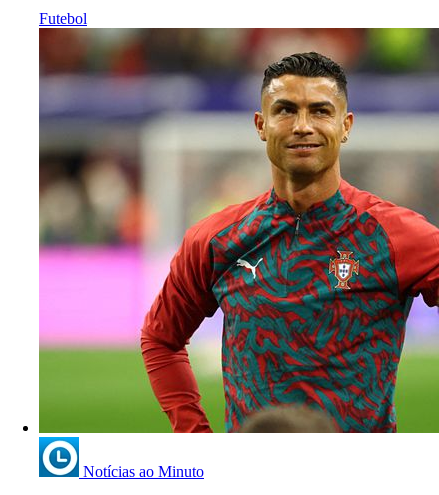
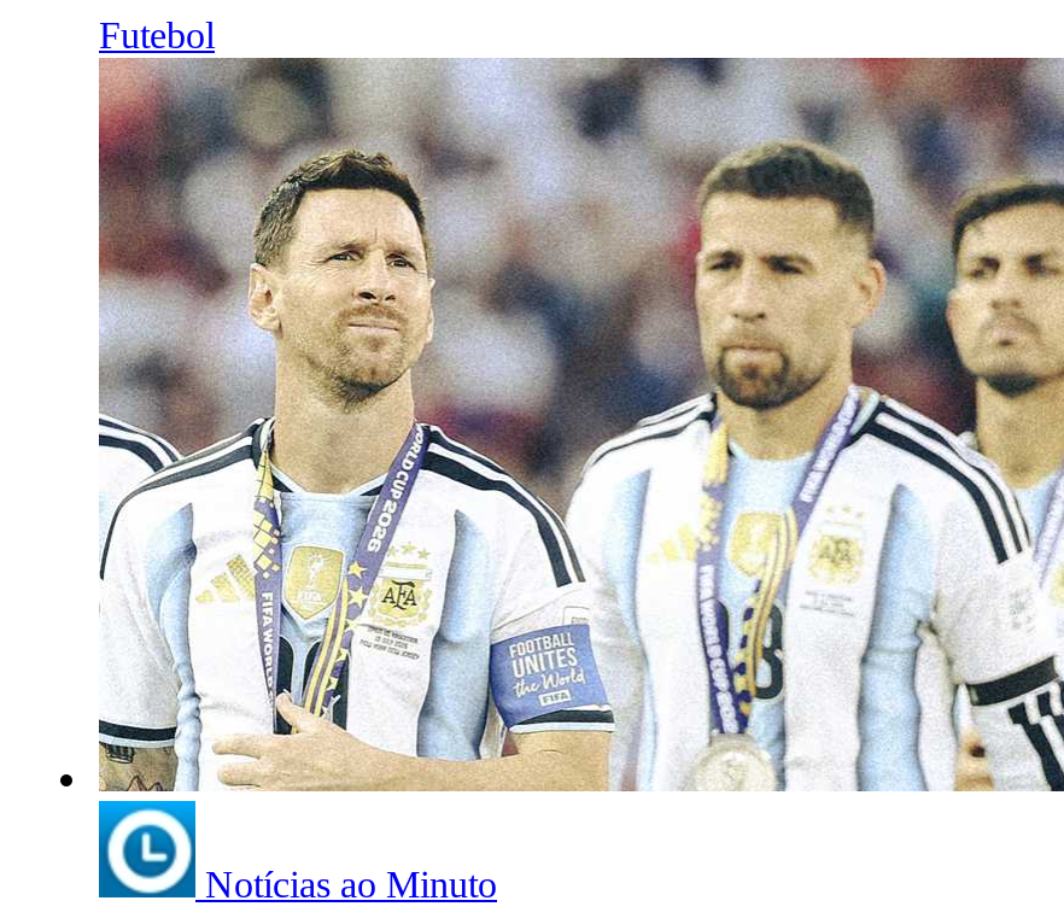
- [image]
+ [image]
